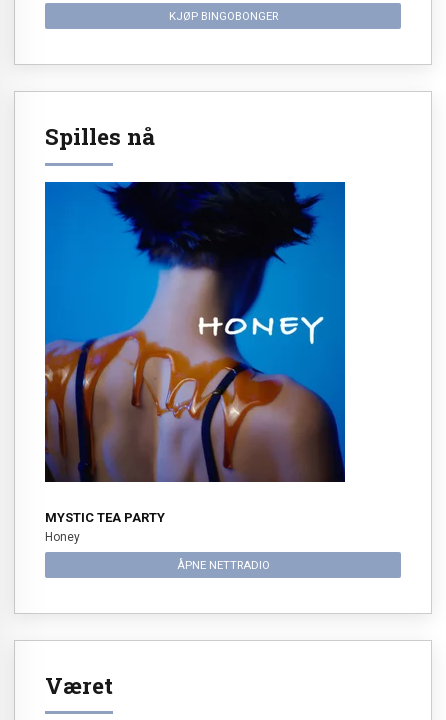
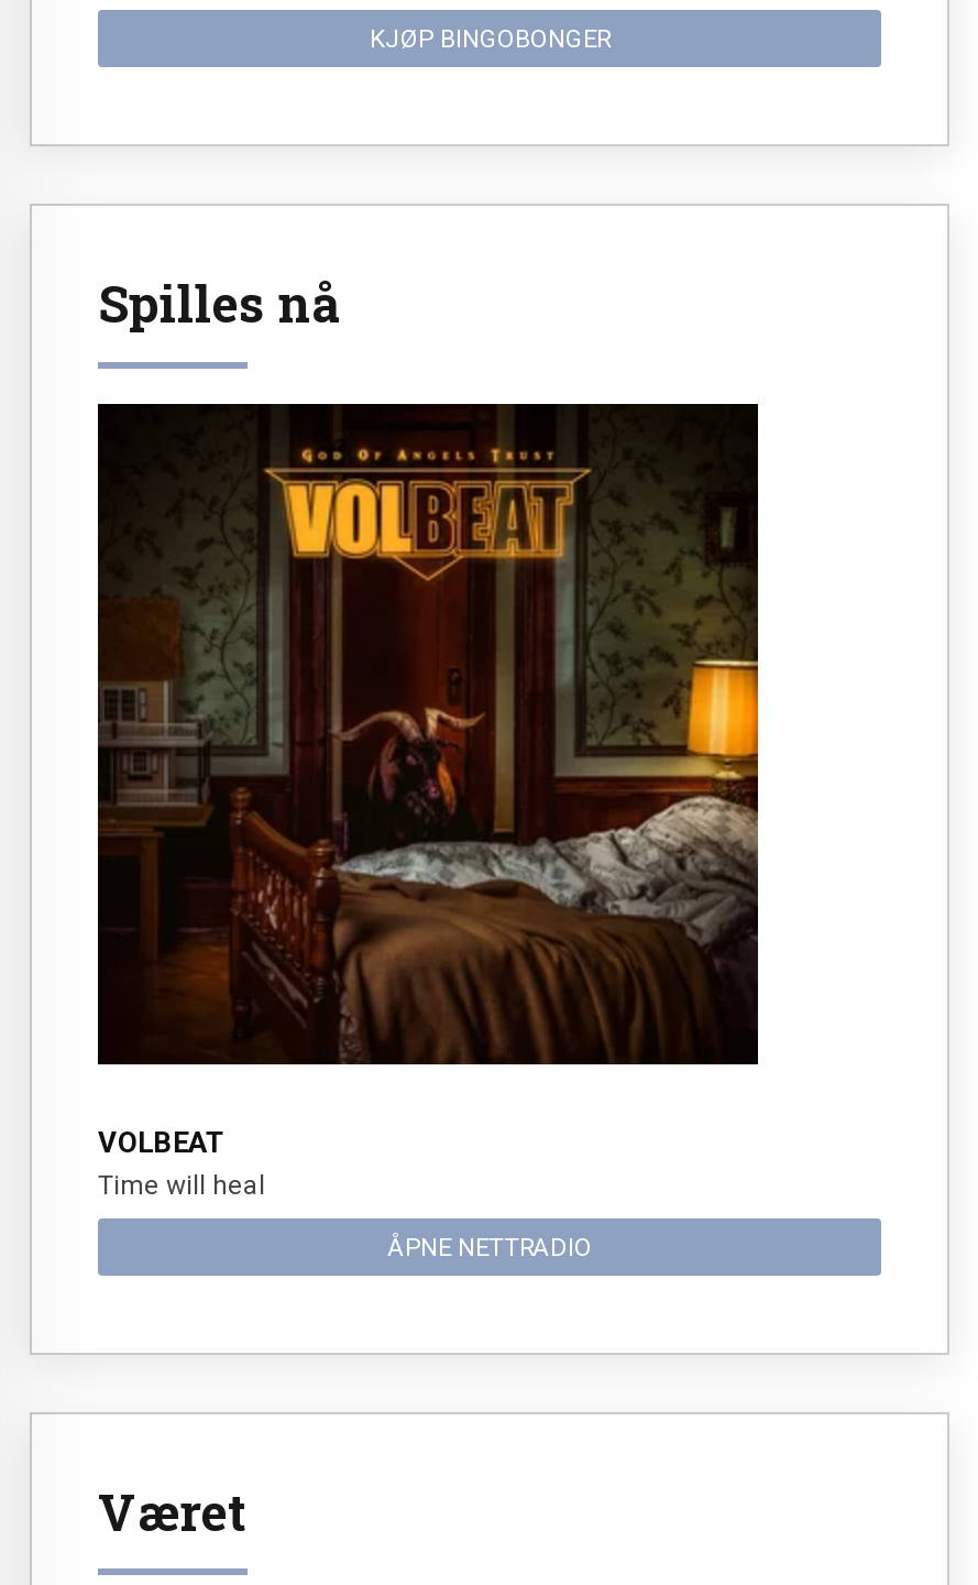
- [image]
- MYSTIC TEA PARTY
- Honey
+ [image]
+ VOLBEAT
+ Time will heal
